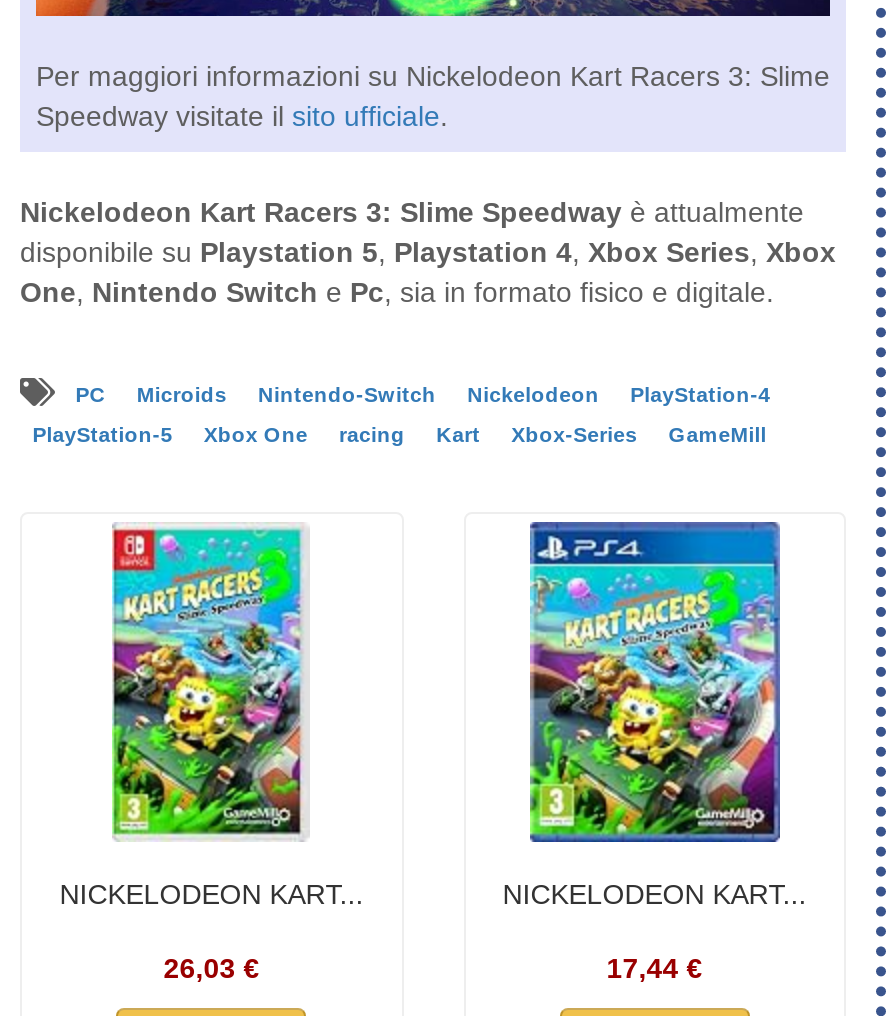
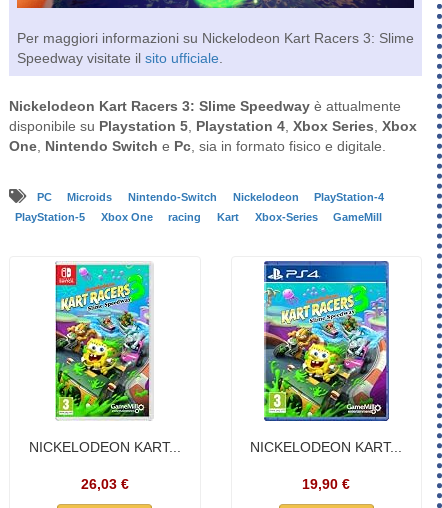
- 17,44 €
+ 19,90 €
